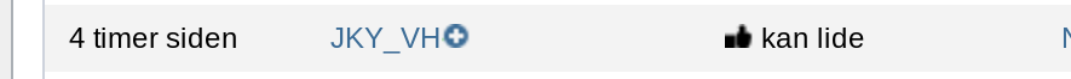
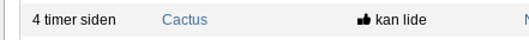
- JKY_VH
+ Cactus
